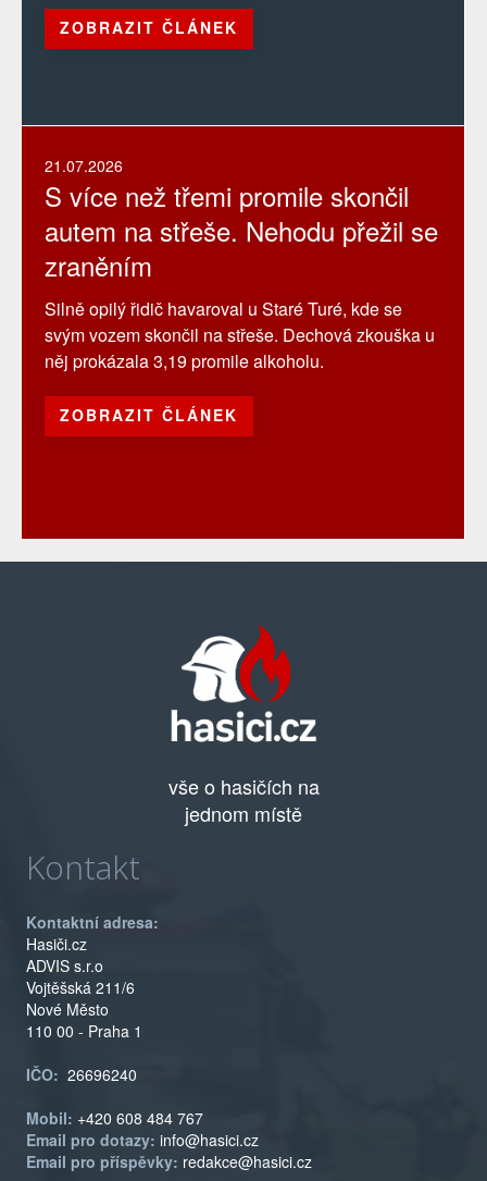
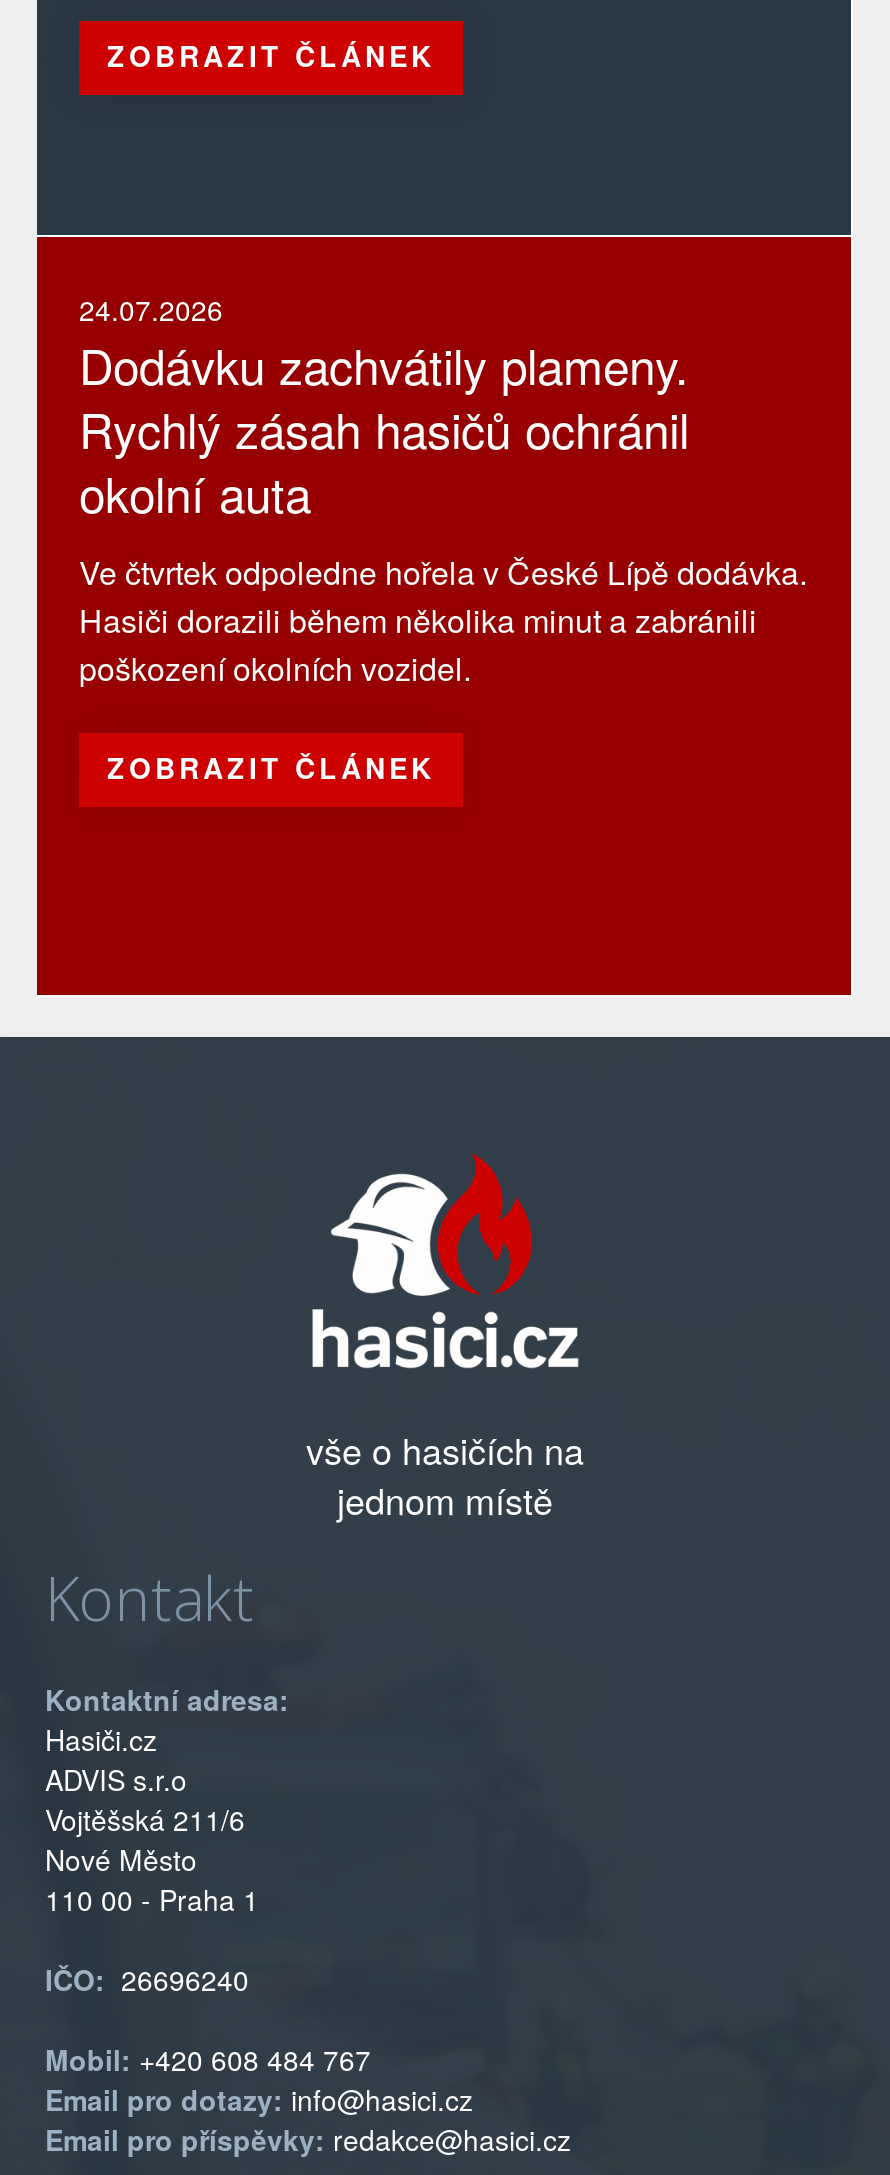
- 21.07.2026
- S více než třemi promile skončil
- autem na střeše. Nehodu přežil se
- zraněním
- Silně opilý řidič havaroval u Staré Turé, kde se
- svým vozem skončil na střeše. Dechová zkouška u
- něj prokázala 3,19 promile alkoholu.
+ 24.07.2026
+ Dodávku zachvátily plameny.
+ Rychlý zásah hasičů ochránil
+ okolní auta
+ Ve čtvrtek odpoledne hořela v České Lípě dodávka.
+ Hasiči dorazili během několika minut a zabránili
+ poškození okolních vozidel.
